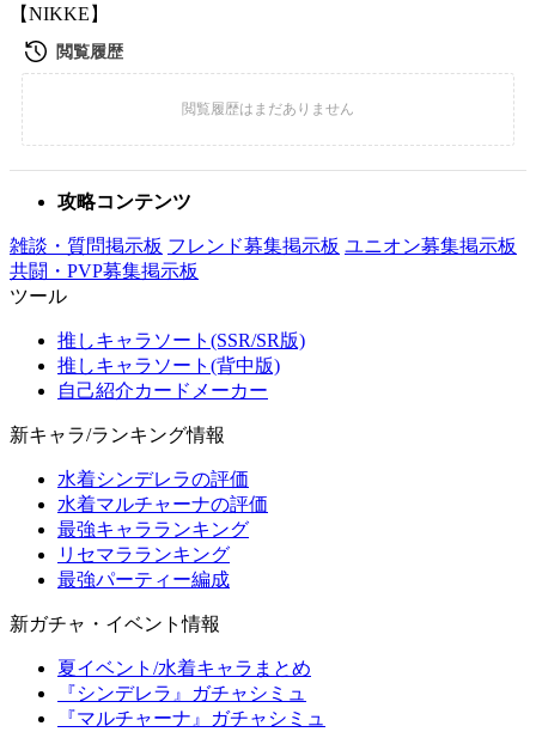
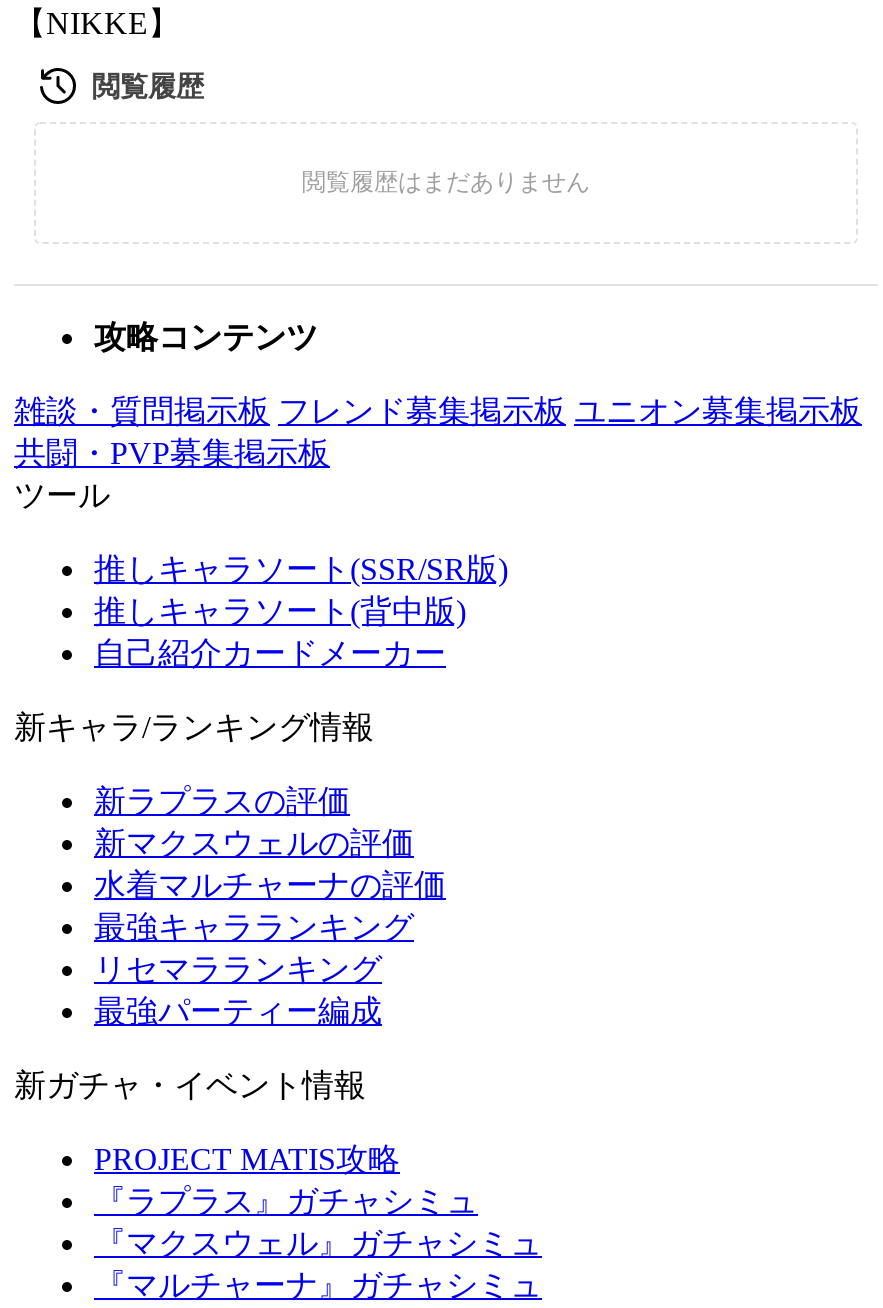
- 水着シンデレラの評価
+ 新ラプラスの評価
+ 新マクスウェルの評価

- 夏イベント/水着キャラまとめ
- 『シンデレラ』ガチャシミュ
+ PROJECT MATIS攻略
+ 『ラプラス』ガチャシミュ
+ 『マクスウェル』ガチャシミュ
